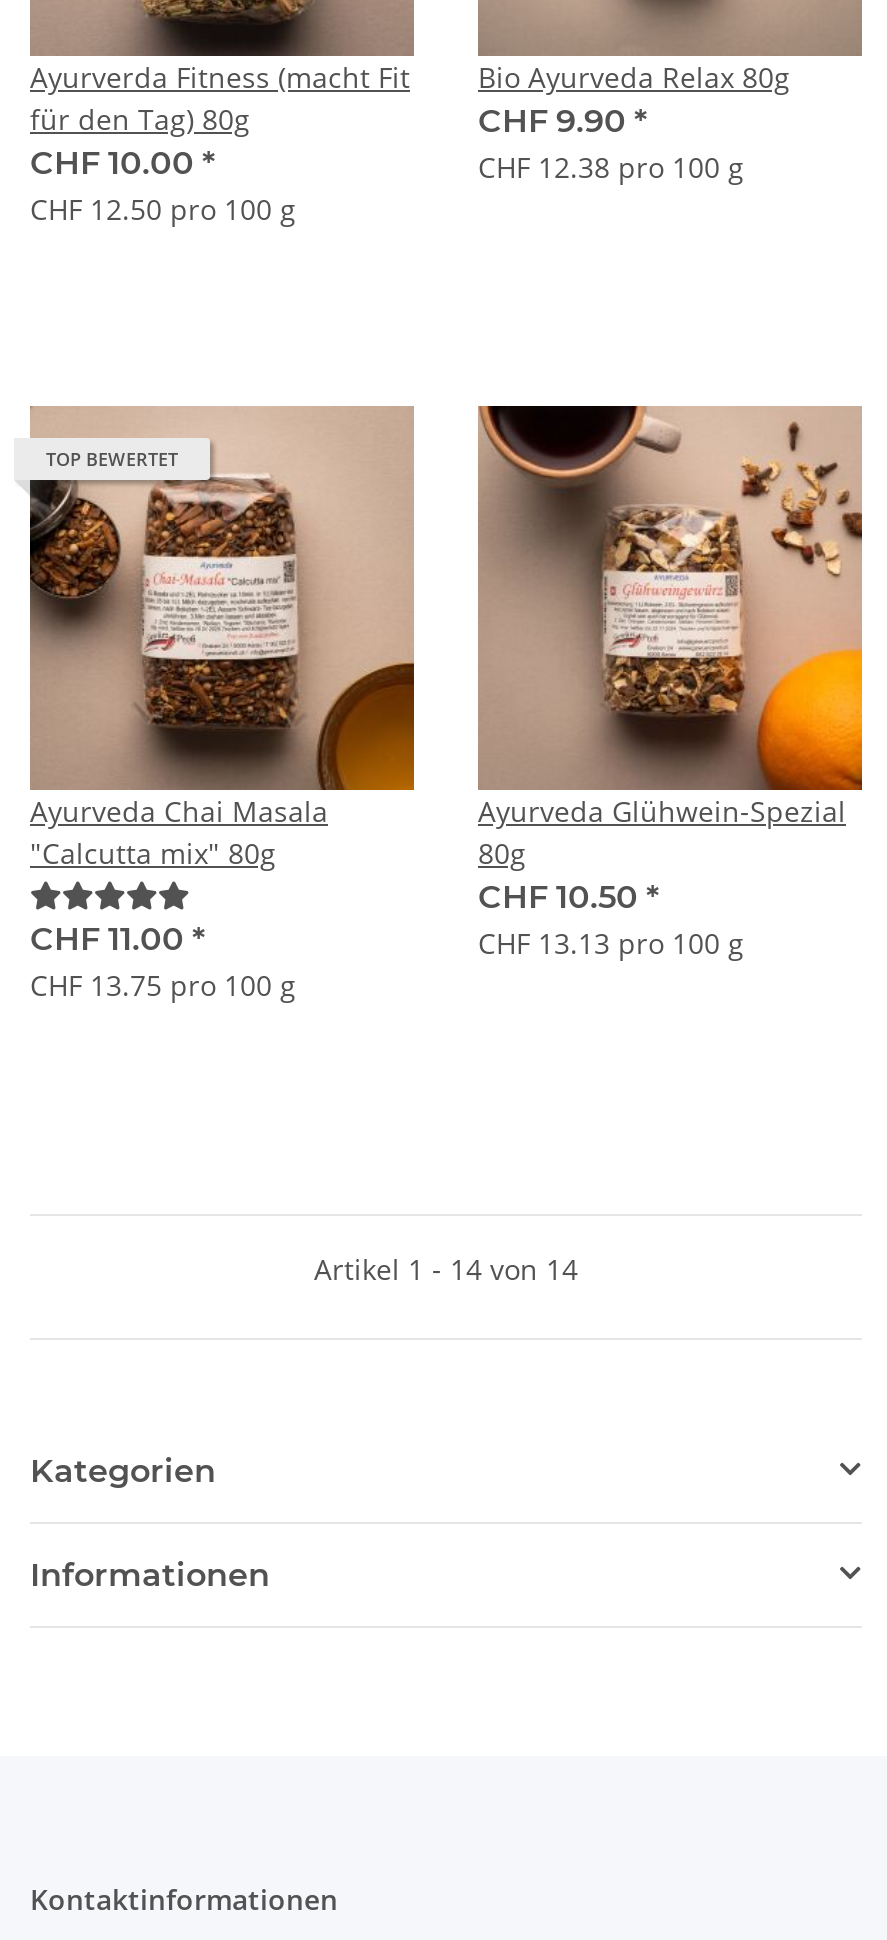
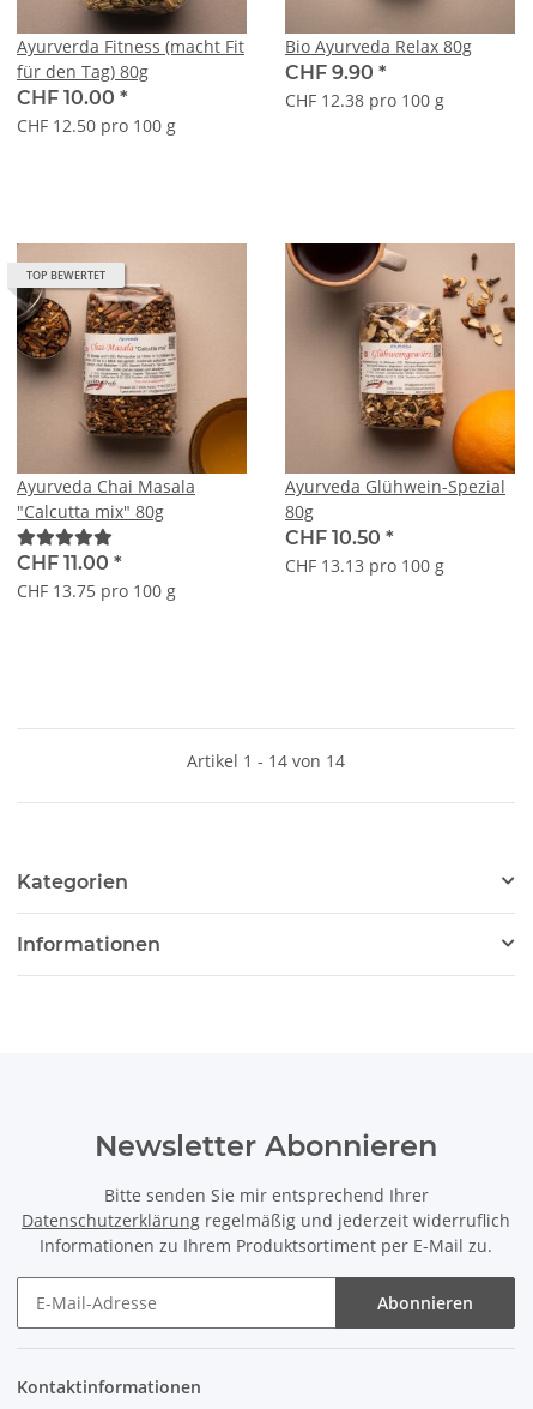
+ Newsletter Abonnieren
+ Bitte senden Sie mir entsprechend Ihrer
+ Datenschutzerklärung regelmäßig und jederzeit widerruflich
+ Informationen zu Ihrem Produktsortiment per E-Mail zu.
+ Abonnieren
